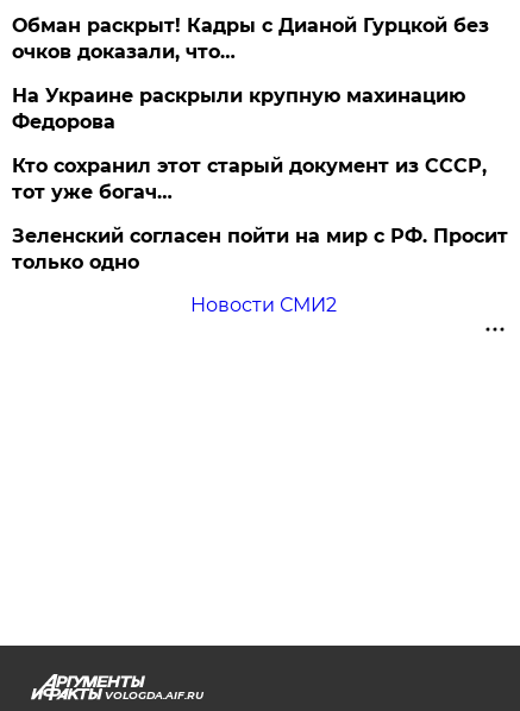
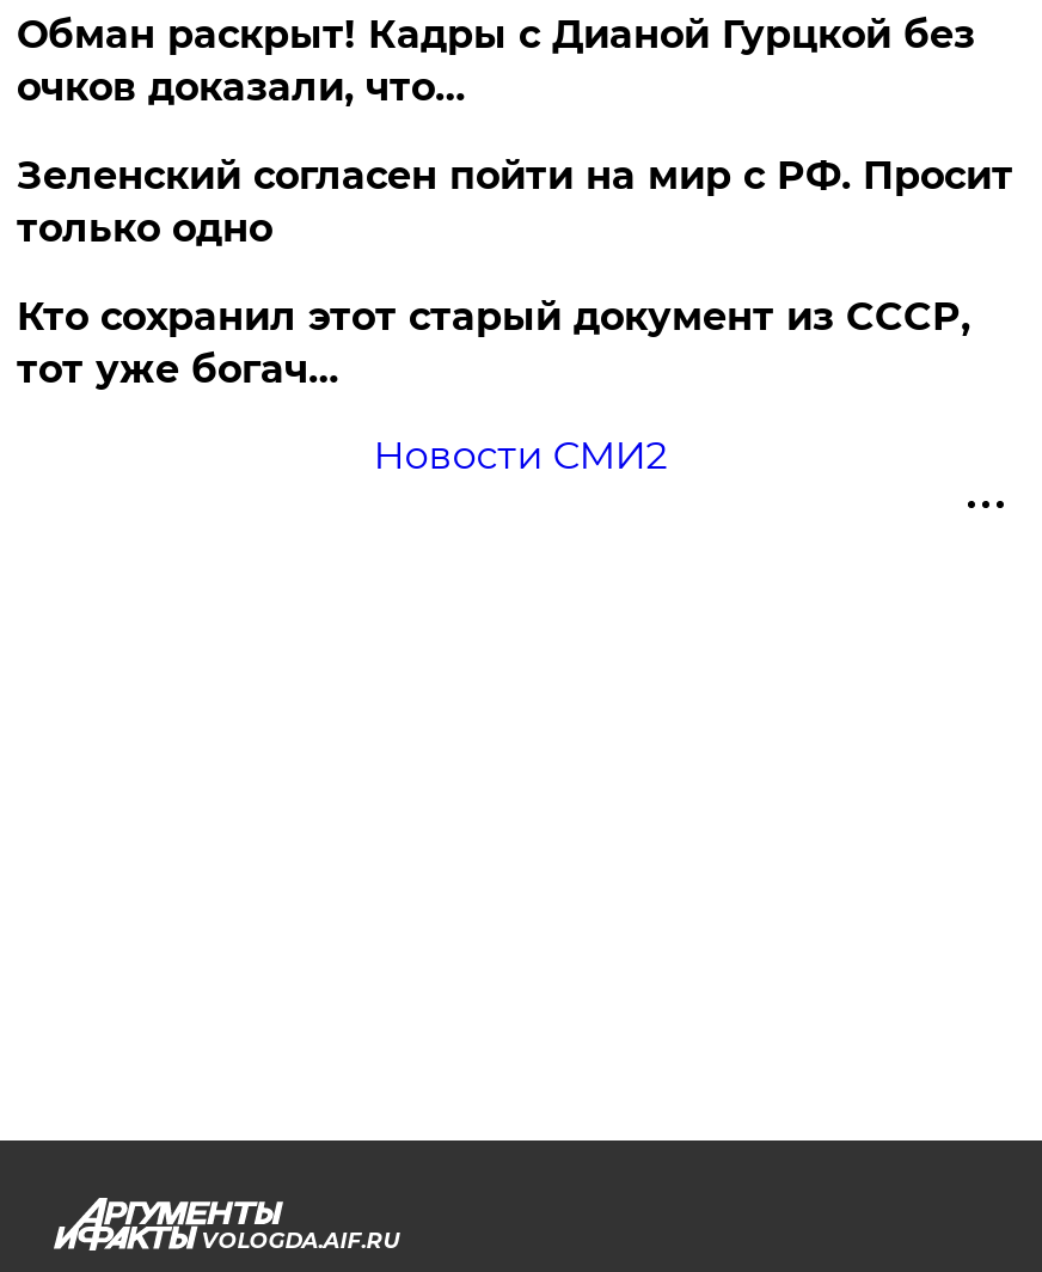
- На Украине раскрыли крупную махинацию
- Федорова

moved up: Зеленский согласен пойти на мир с РФ. Просит | только одно
